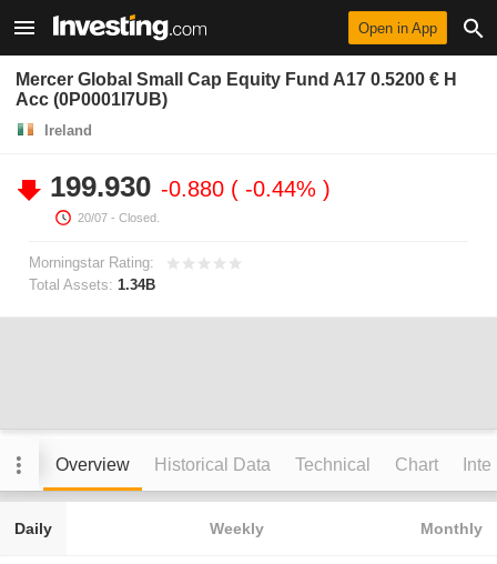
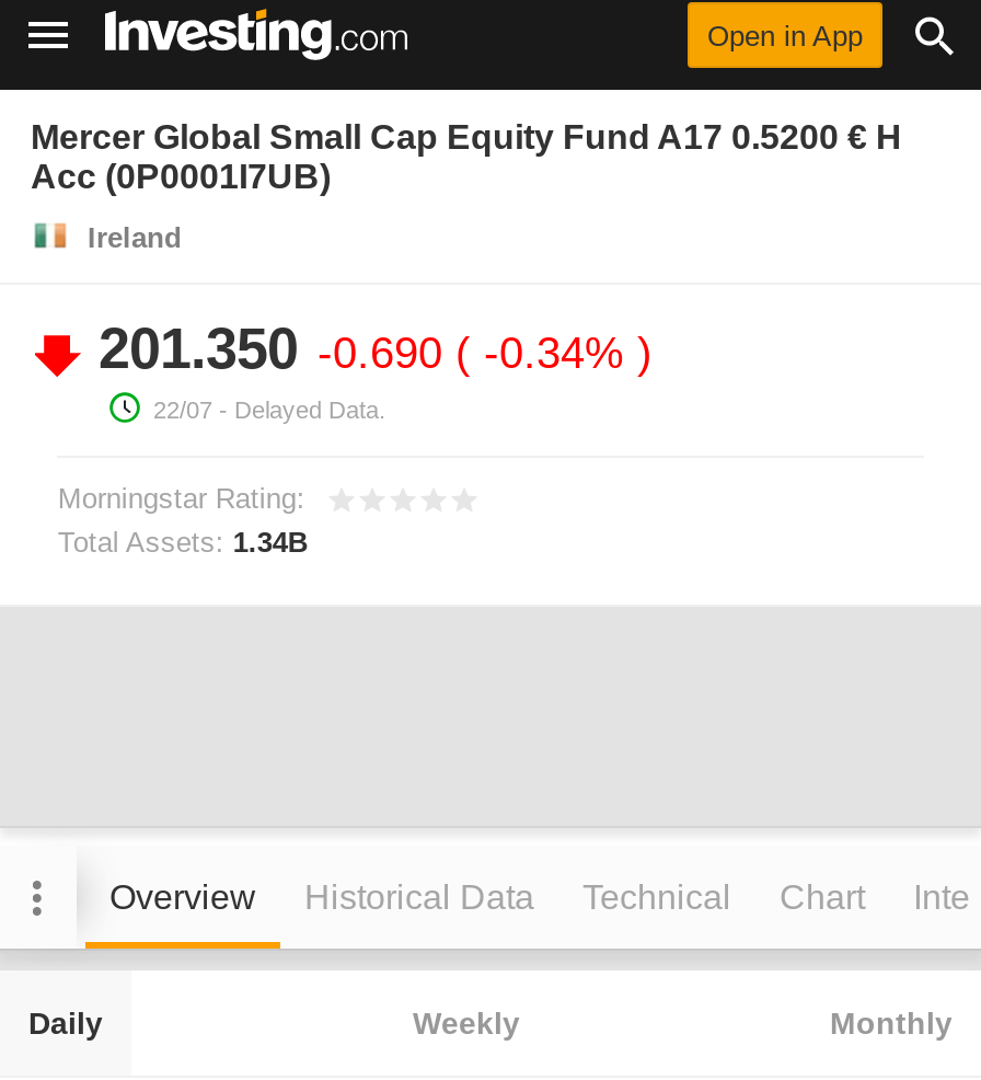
- 199.930 -0.880 -0.44%
- 20/07 - Closed.
+ 201.350 -0.690 -0.34%
+ 22/07 - Delayed Data.
